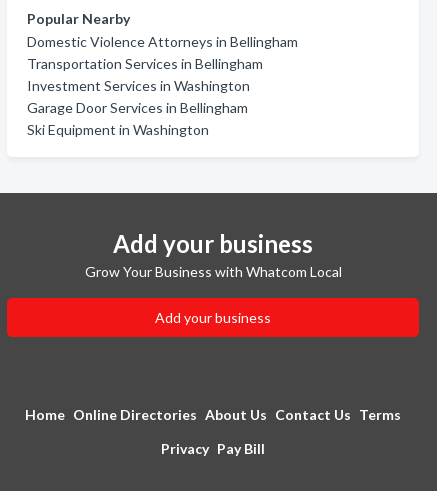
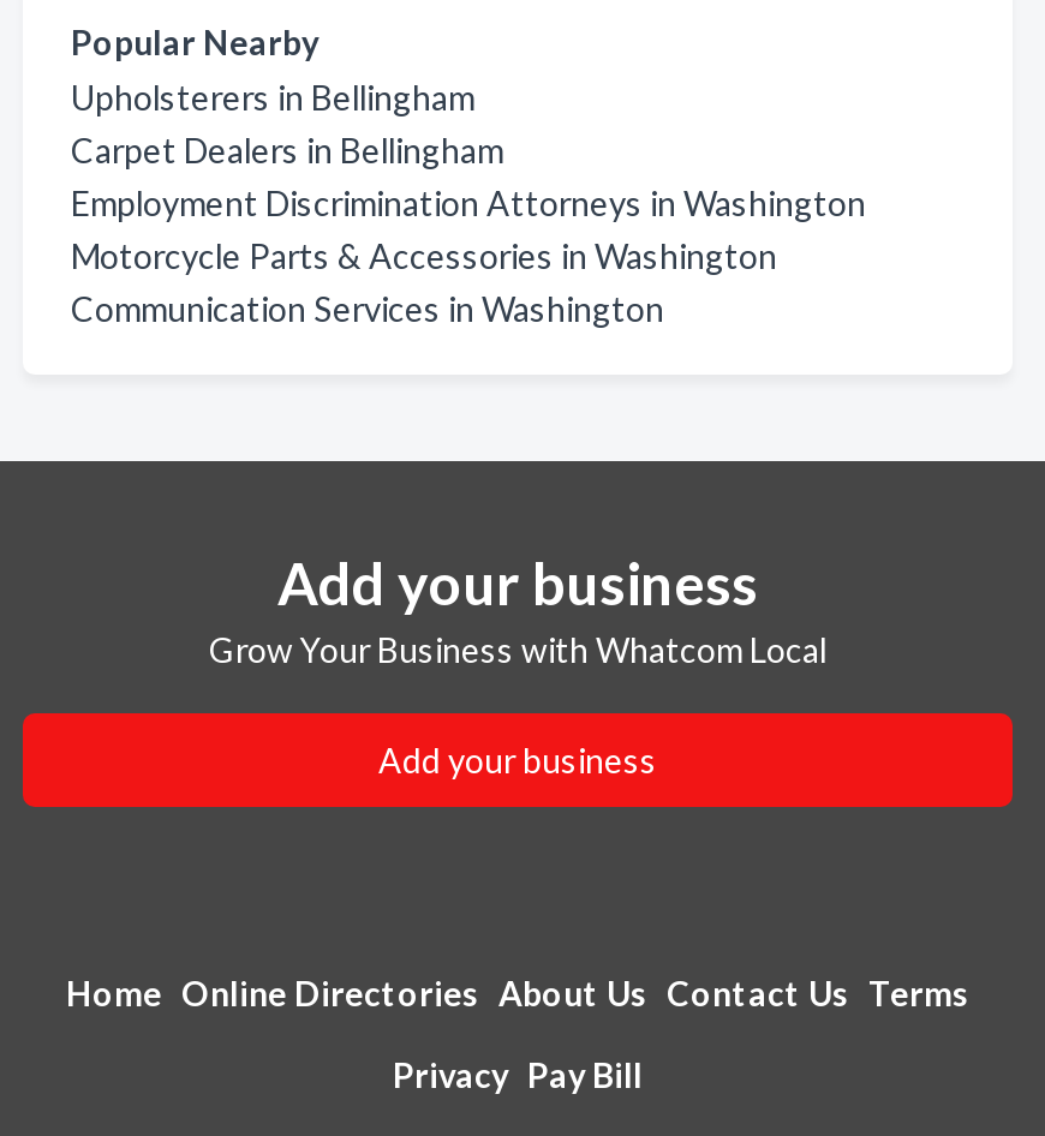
- Domestic Violence Attorneys in Bellingham
- Transportation Services in Bellingham
- Investment Services in Washington
- Garage Door Services in Bellingham
- Ski Equipment in Washington
+ Upholsterers in Bellingham
+ Carpet Dealers in Bellingham
+ Employment Discrimination Attorneys in Washington
+ Motorcycle Parts & Accessories in Washington
+ Communication Services in Washington
